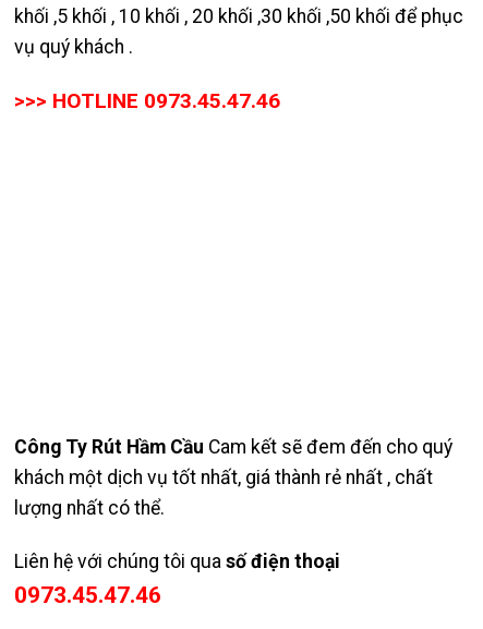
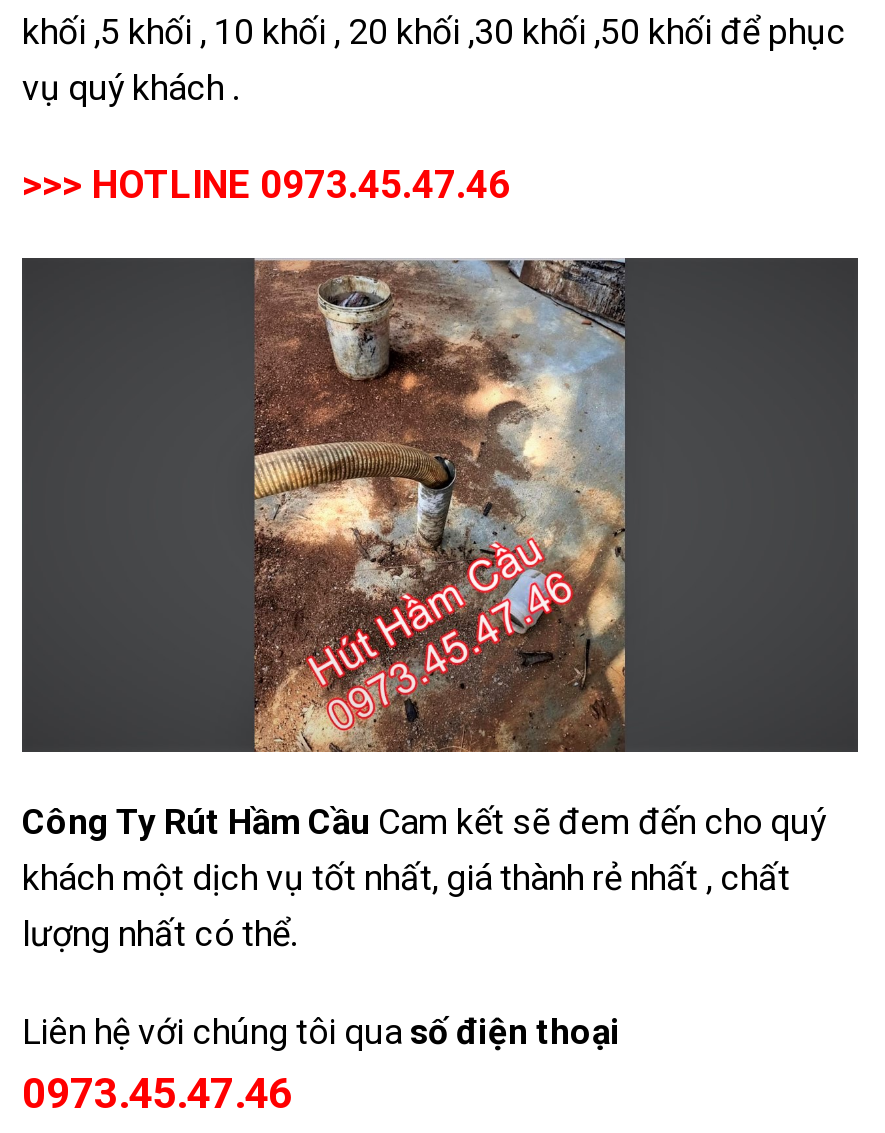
+ [image]
